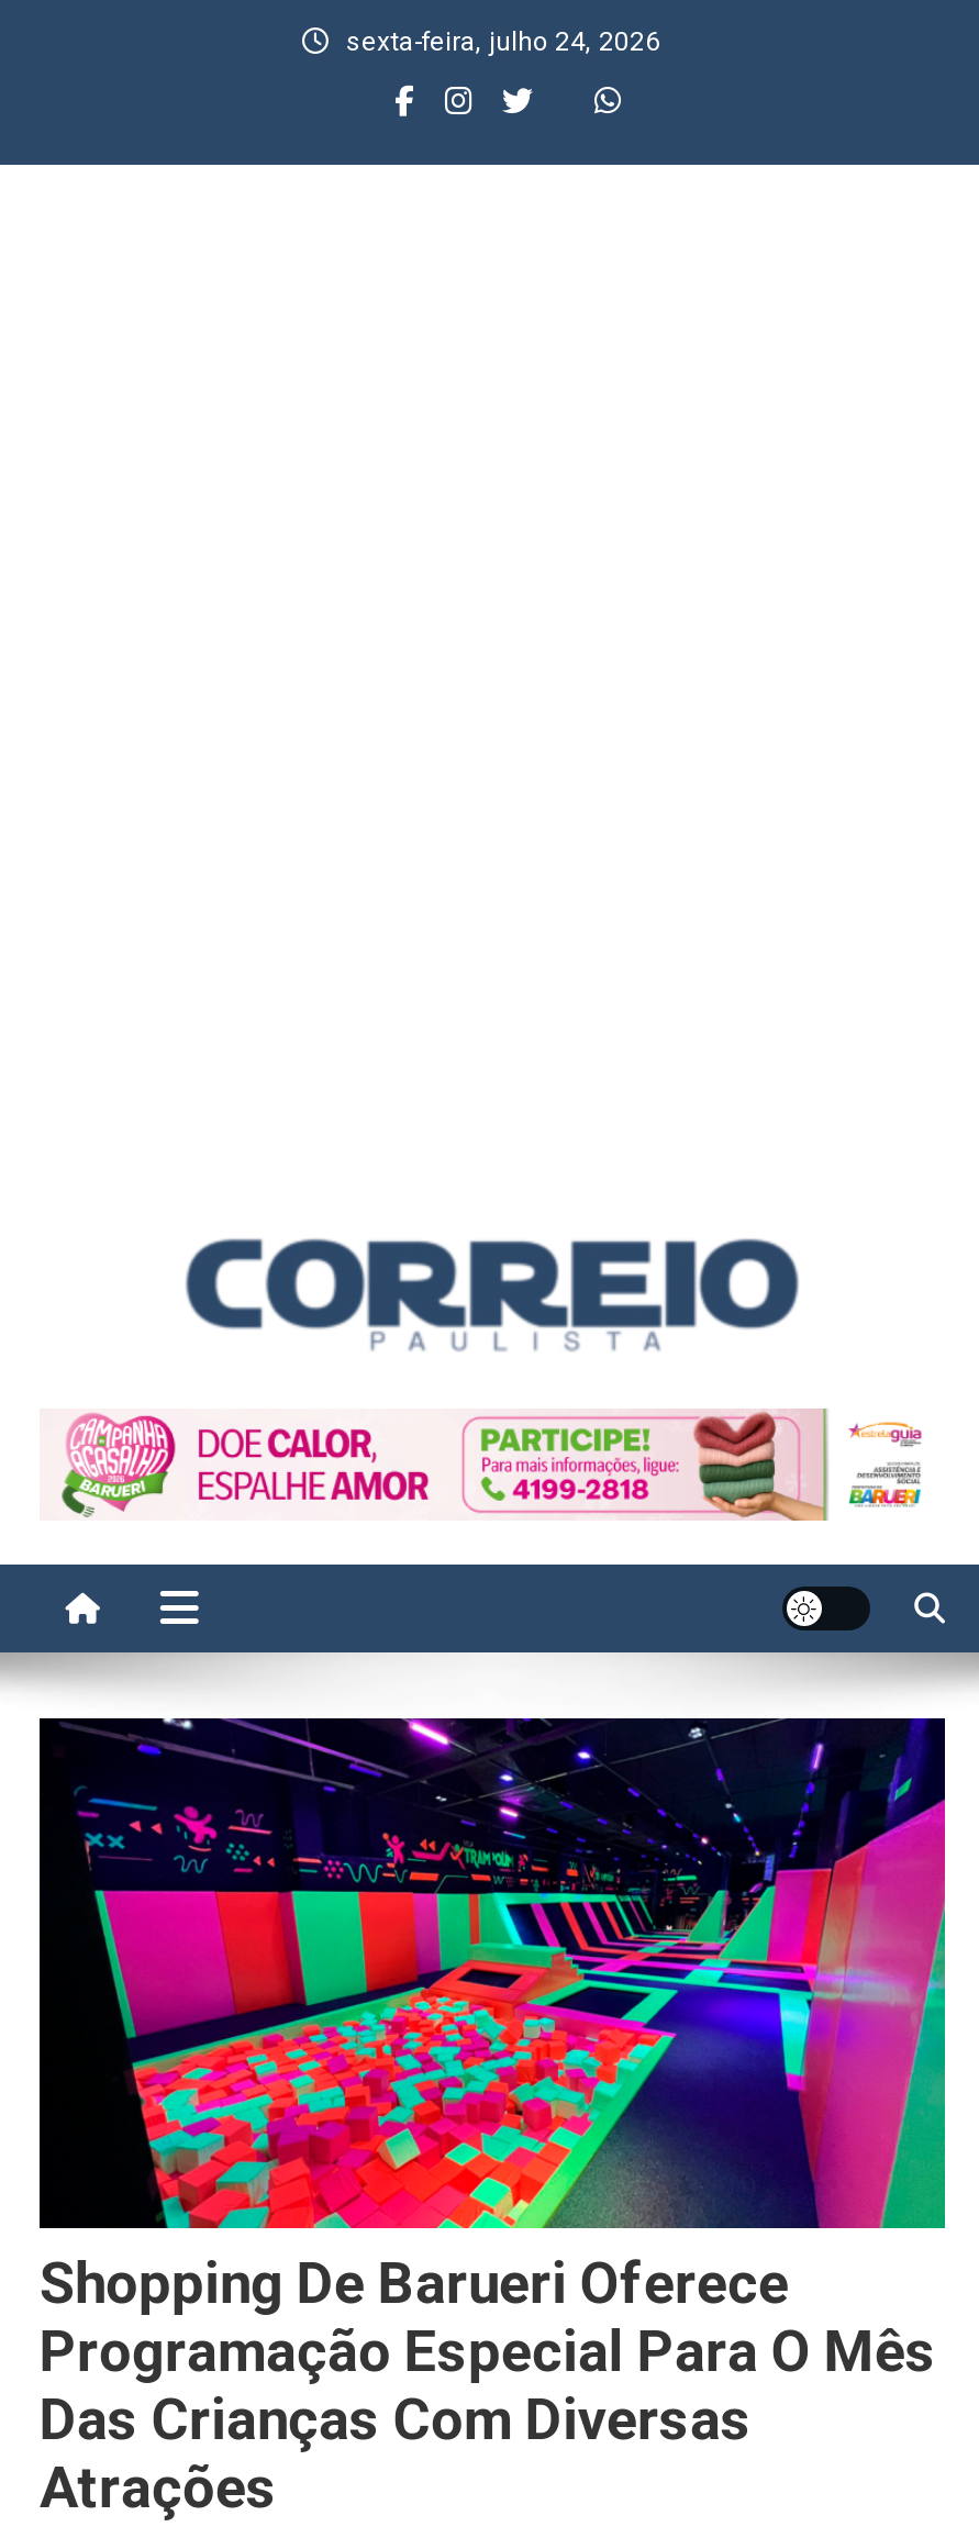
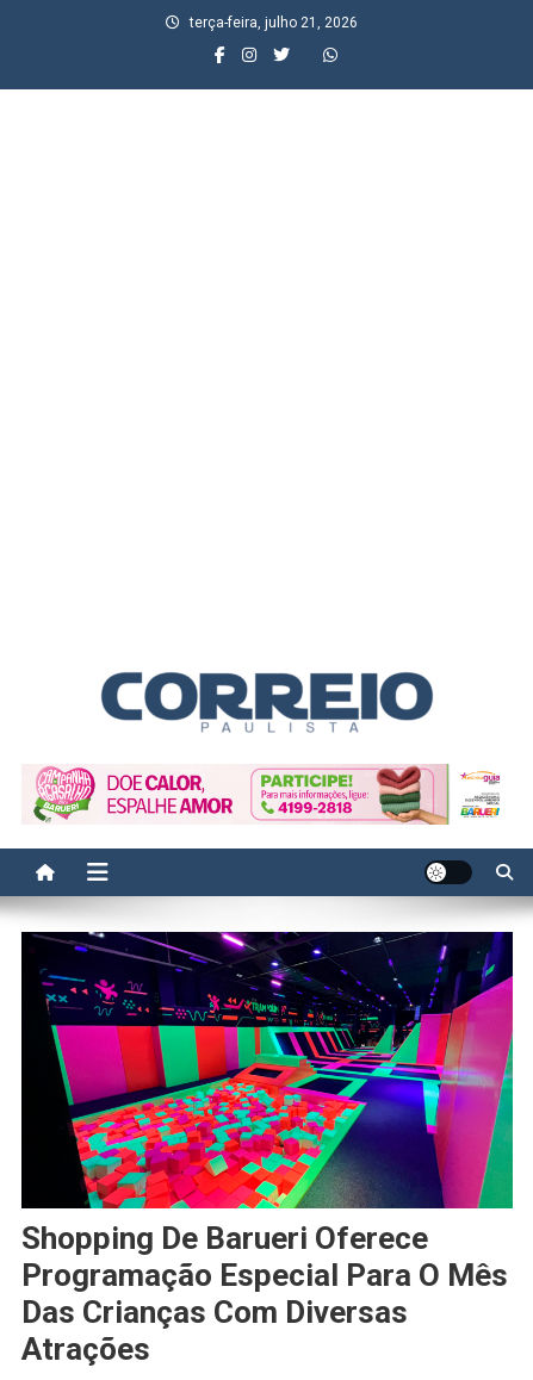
- sexta-feira, julho 24, 2026
+ terça-feira, julho 21, 2026
